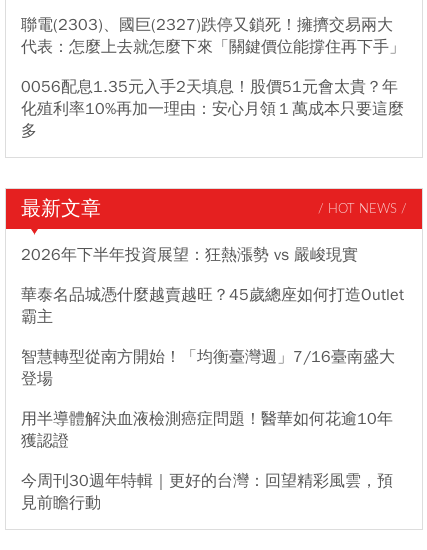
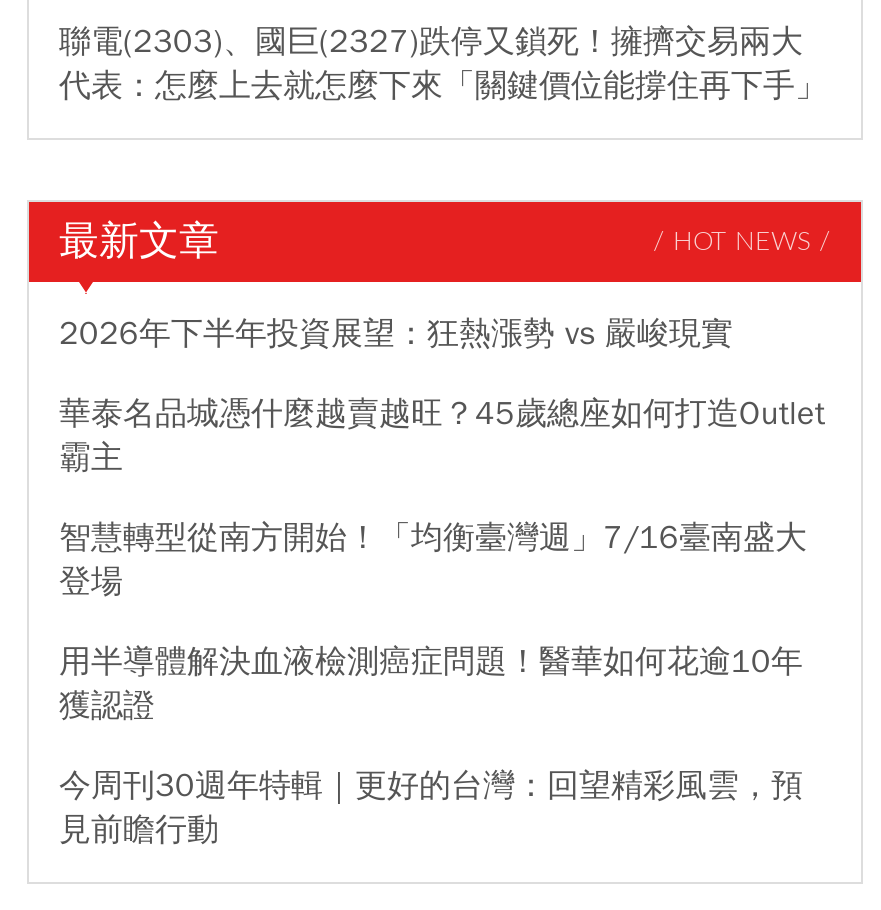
- 0056配息1.35元入手2天填息！股價51元會太貴？年
- 化殖利率10%再加一理由：安心月領１萬成本只要這麼
- 多
